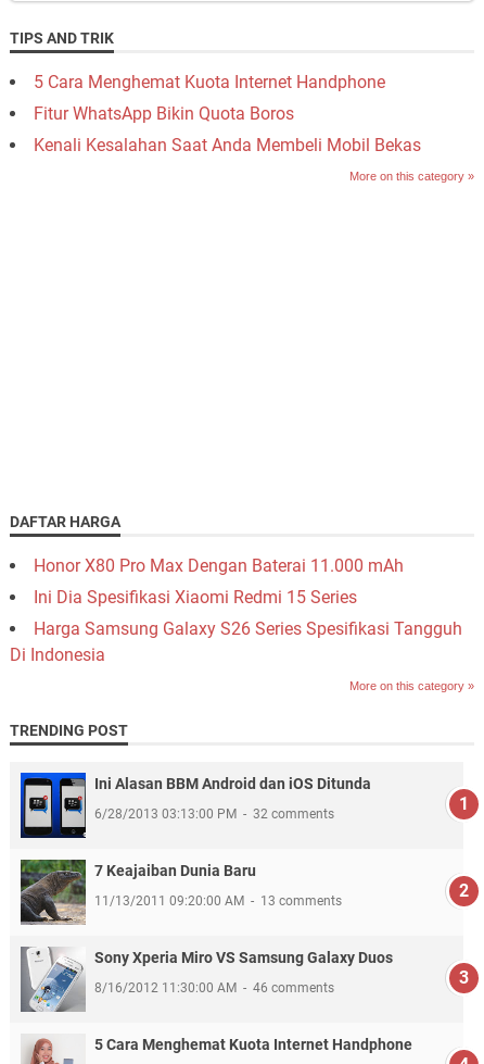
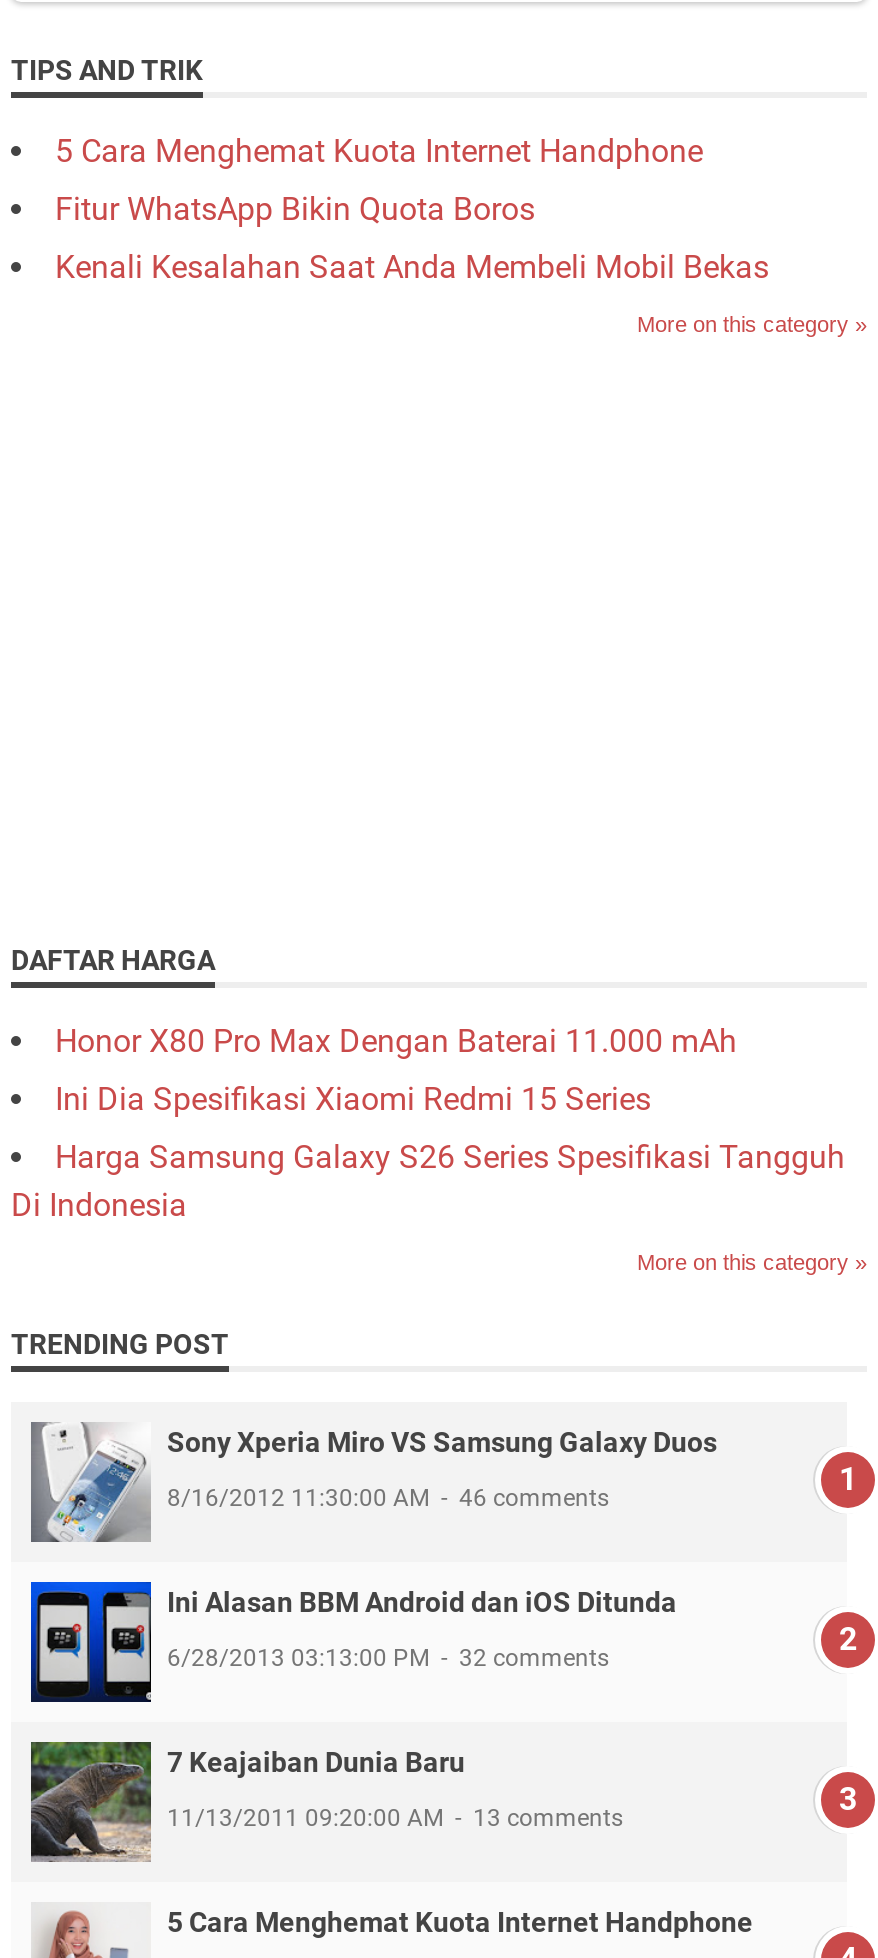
moved down: [image] | Ini Alasan BBM Android dan iOS Ditunda | 6/28/2013 03:13:00 PM | 32 comments | 7 Keajaiban Dunia Baru | 11/13/2011 09:20:00 AM | 13 comments

moved up: [image] | Sony Xperia Miro VS Samsung Galaxy Duos | 8/16/2012 11:30:00 AM | 46 comments
